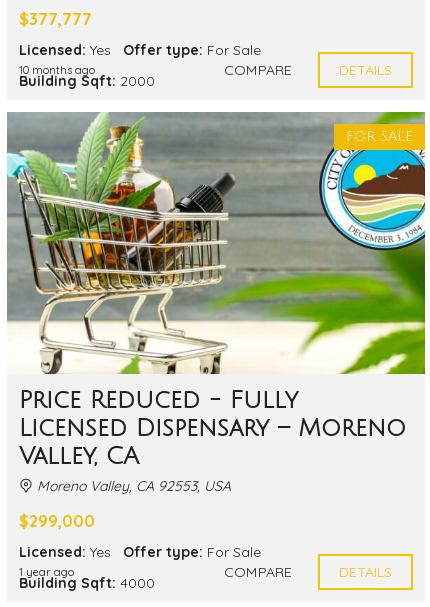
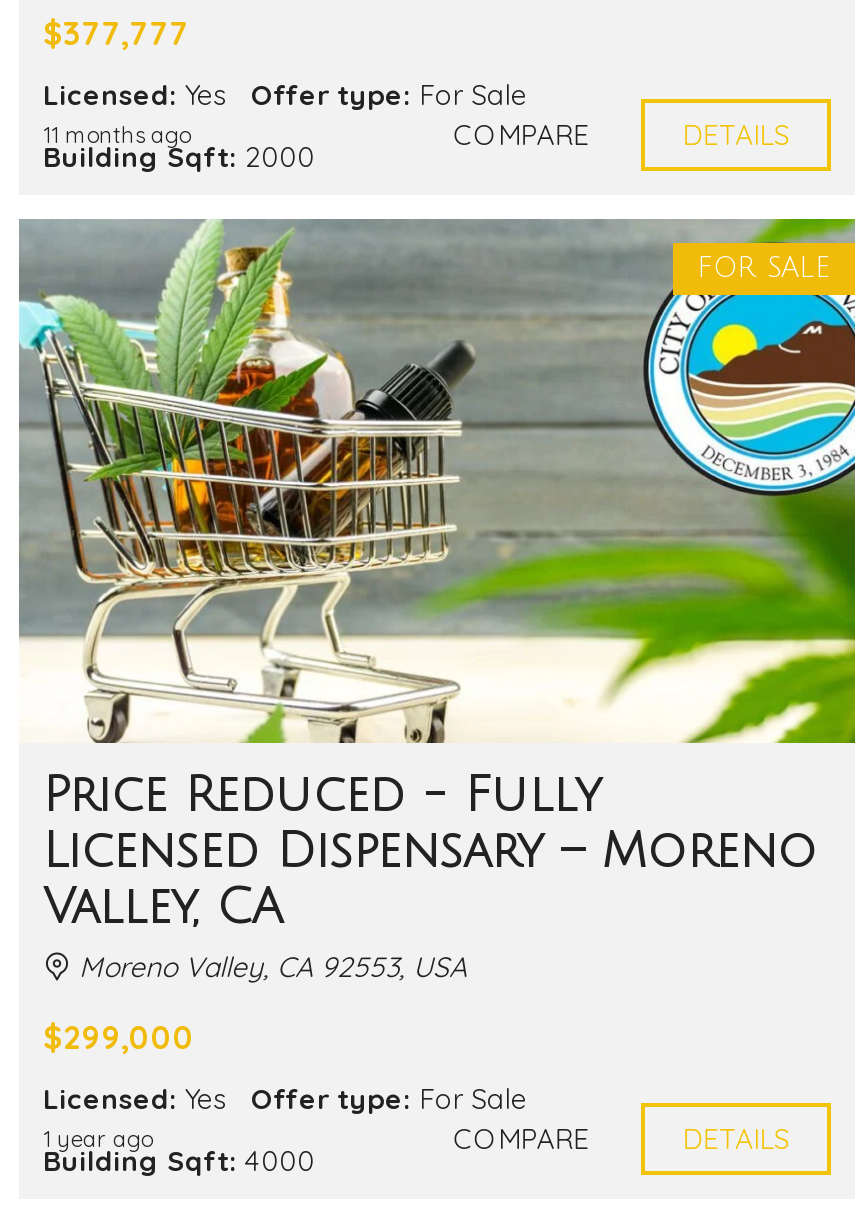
- 10 months ago
+ 11 months ago
